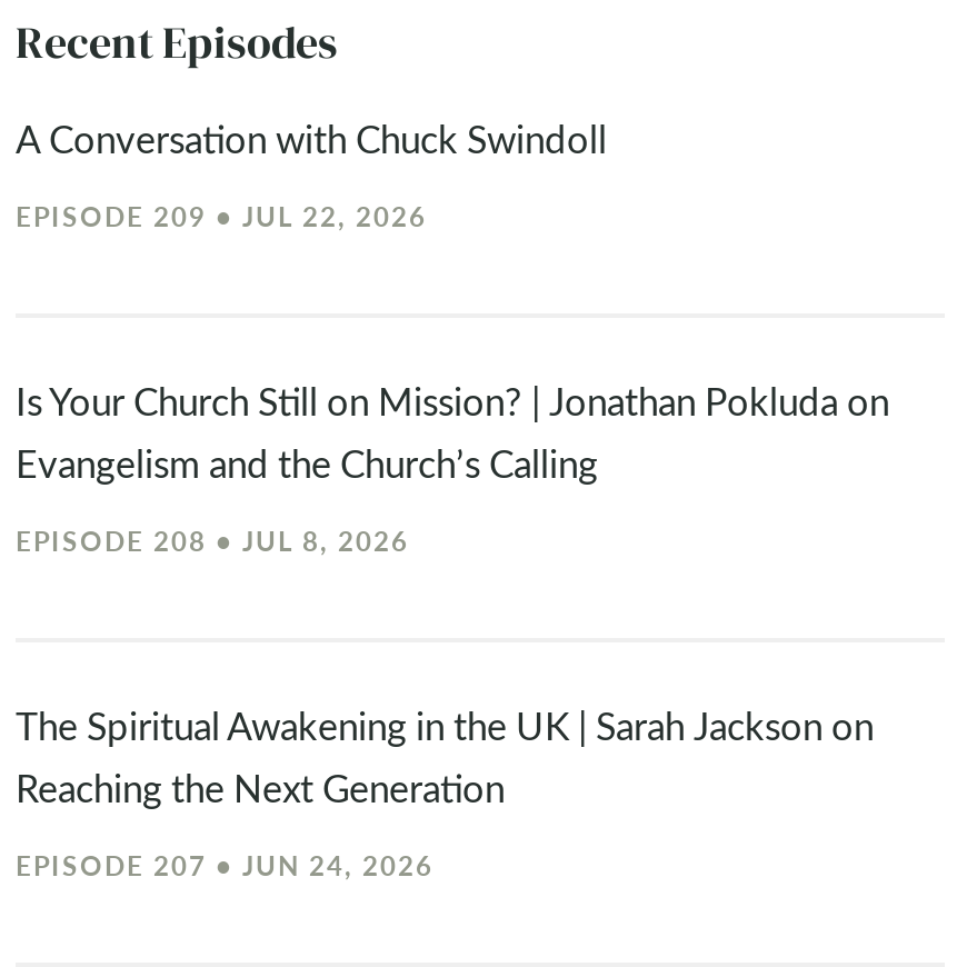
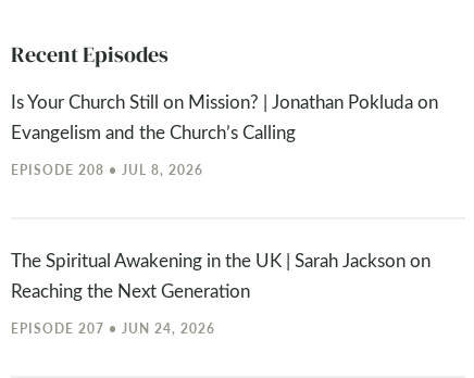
- A Conversation with Chuck Swindoll
- EPISODE 209 • JUL 22, 2026
